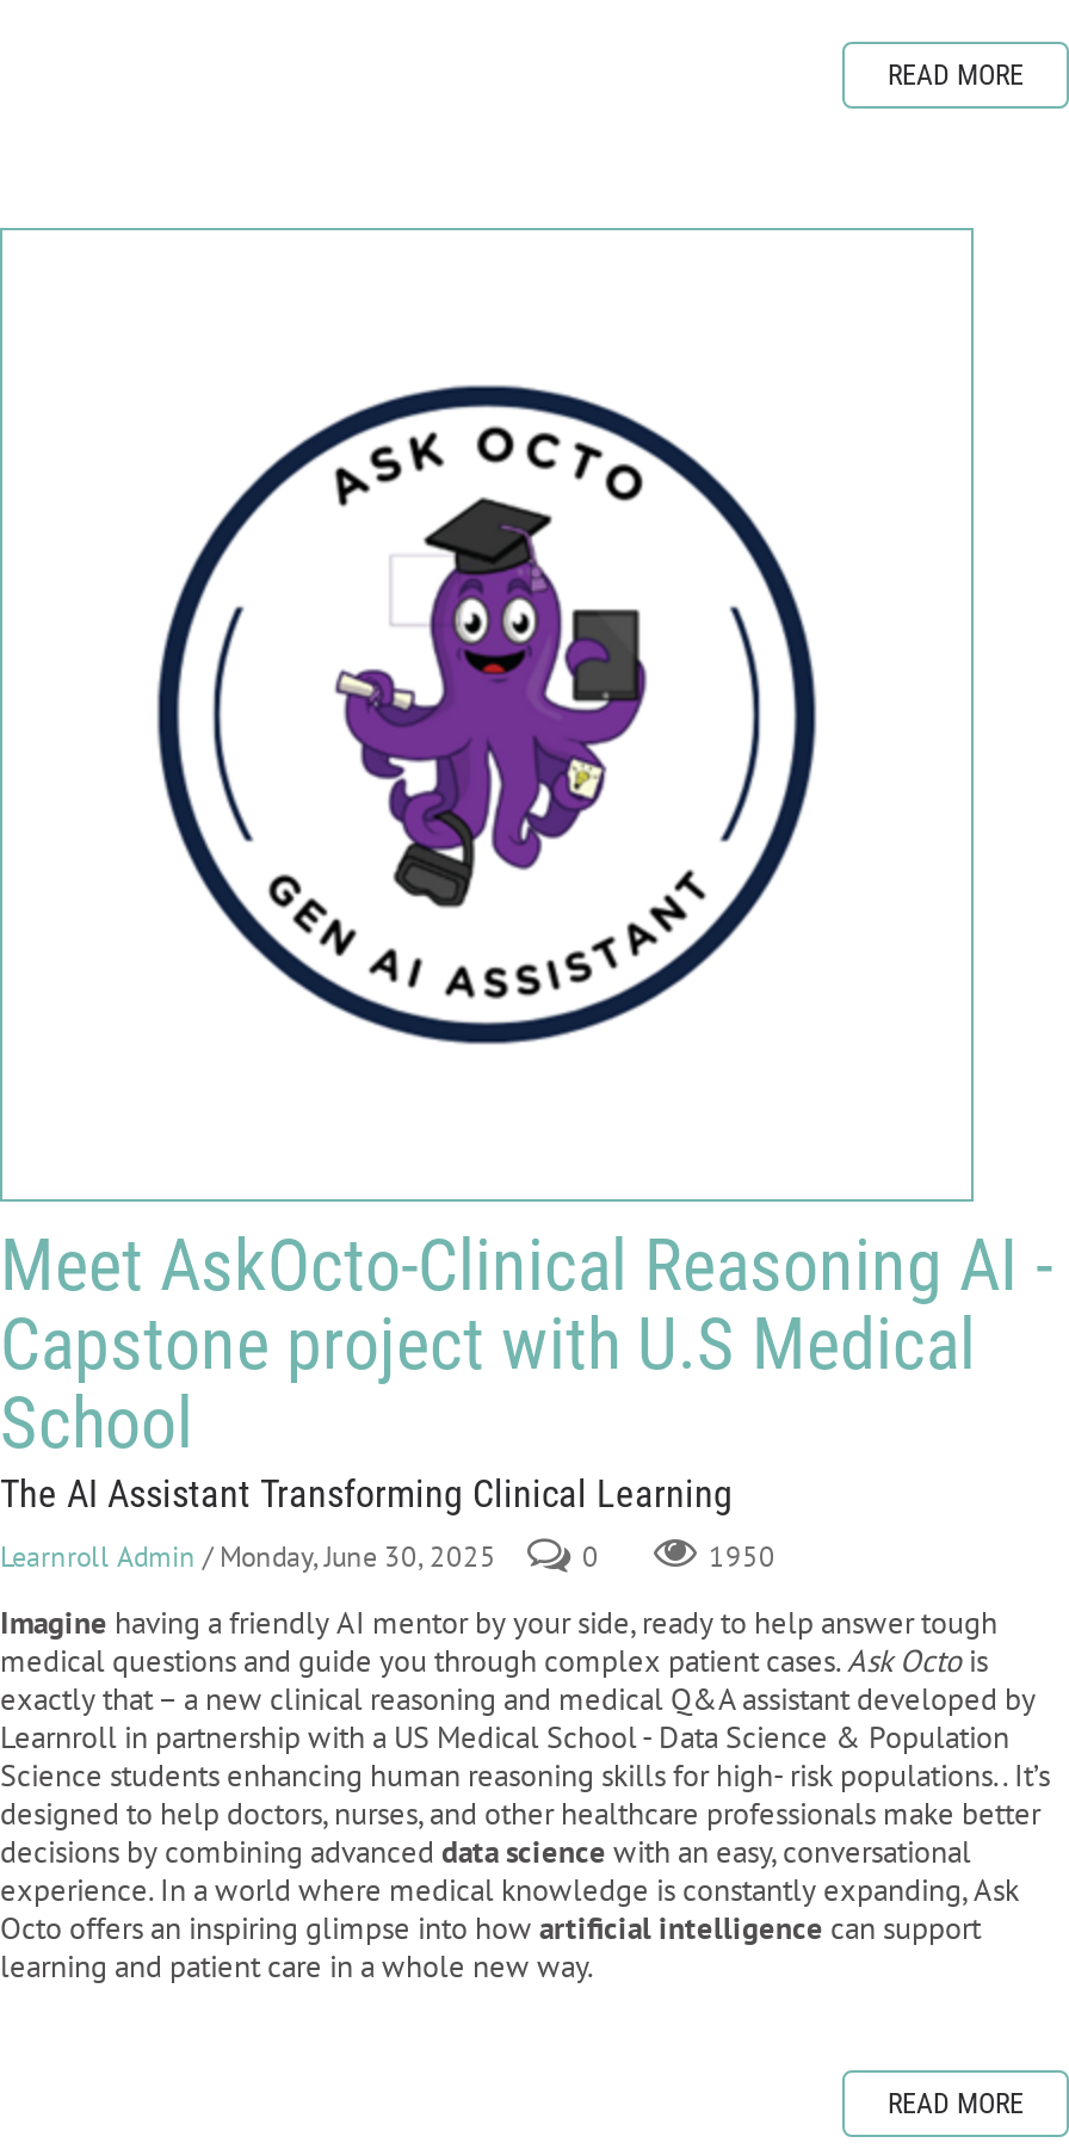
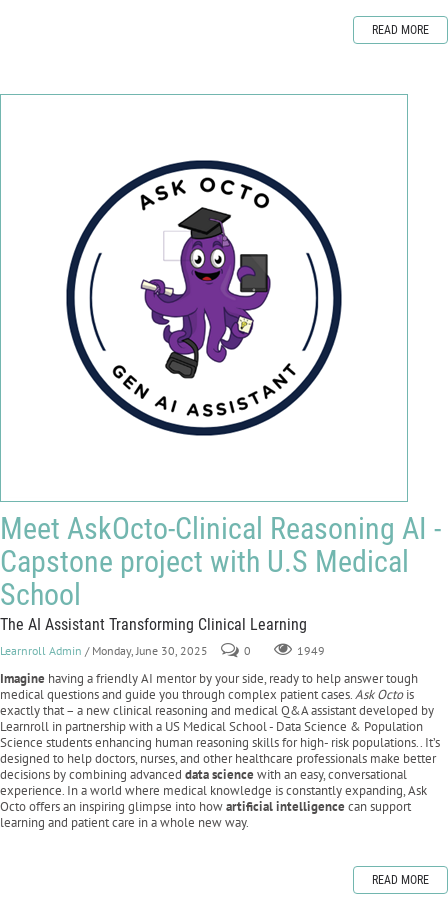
- 1950
+ 1949
